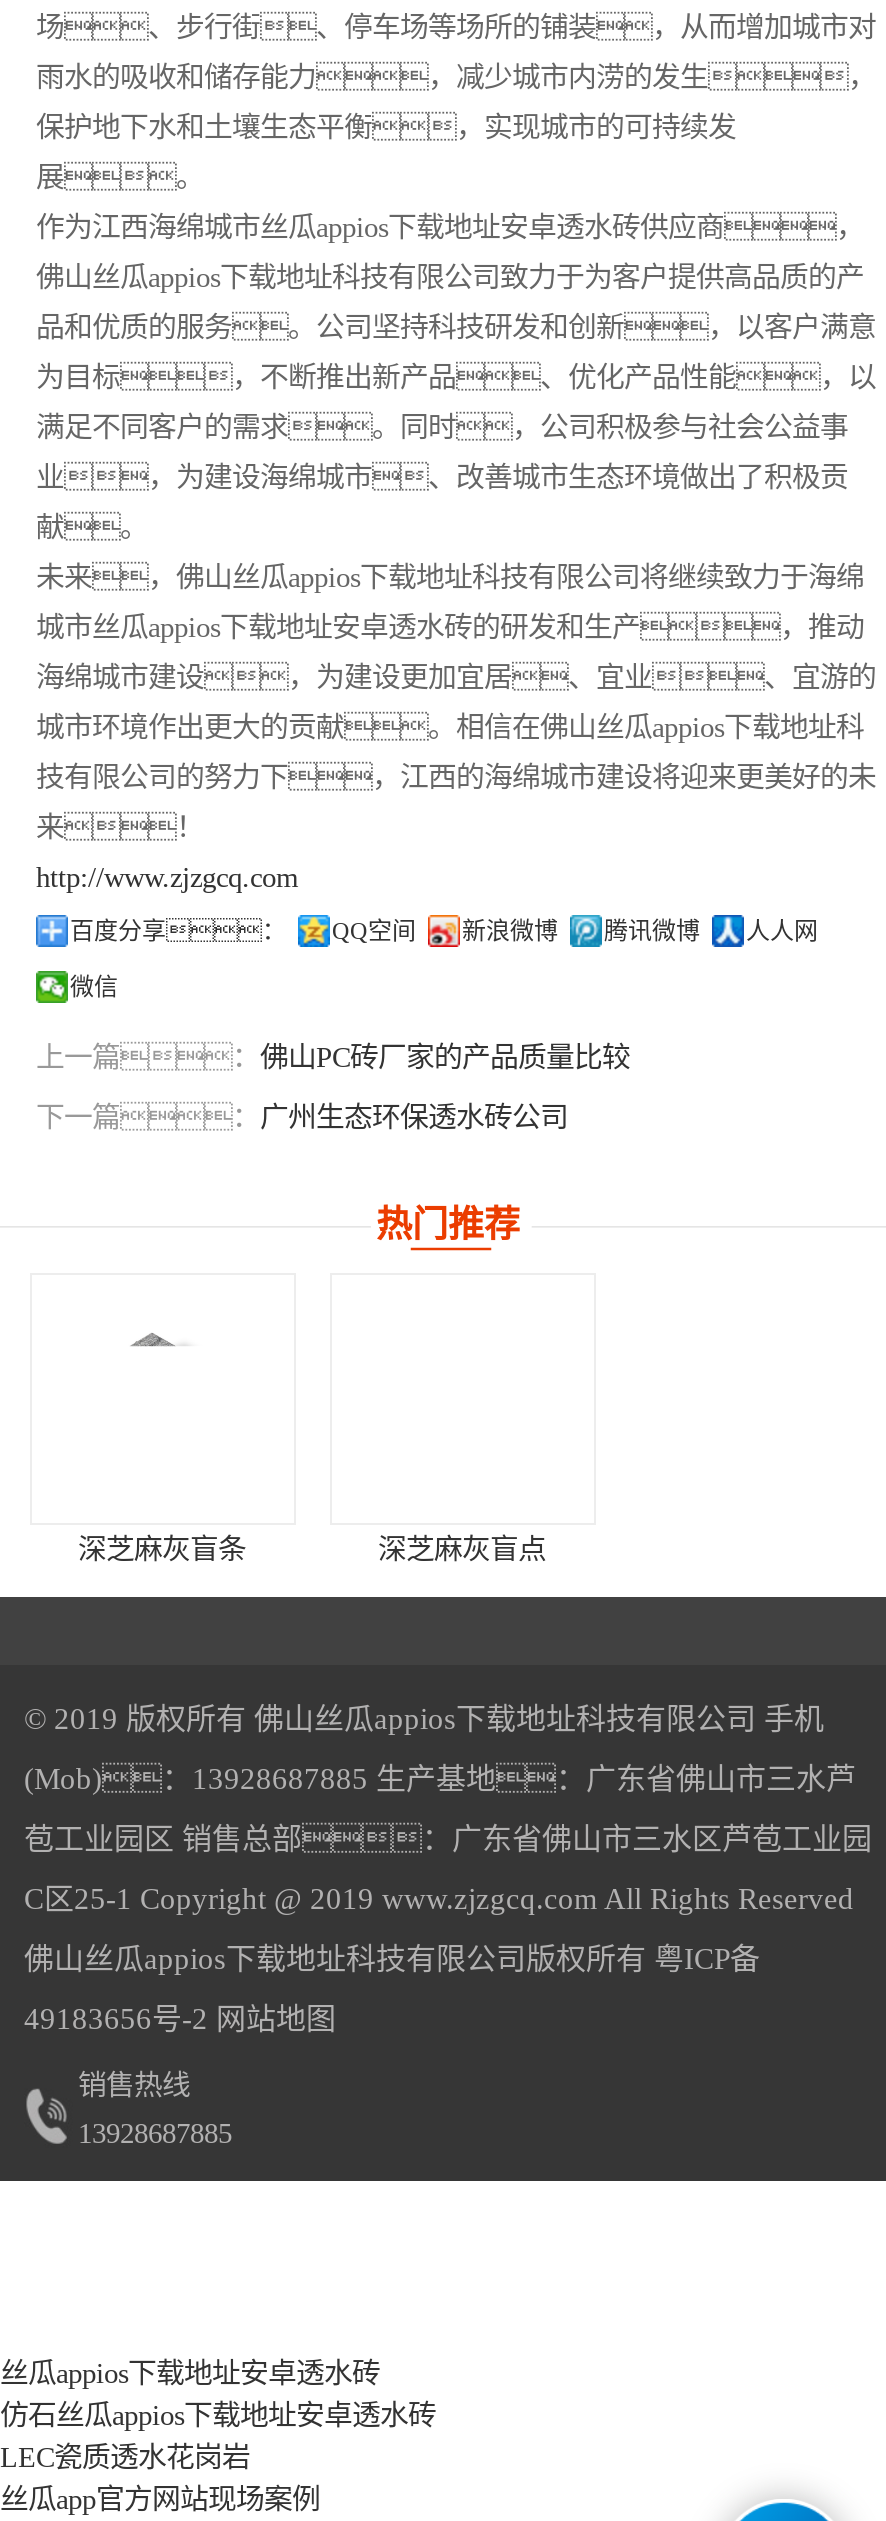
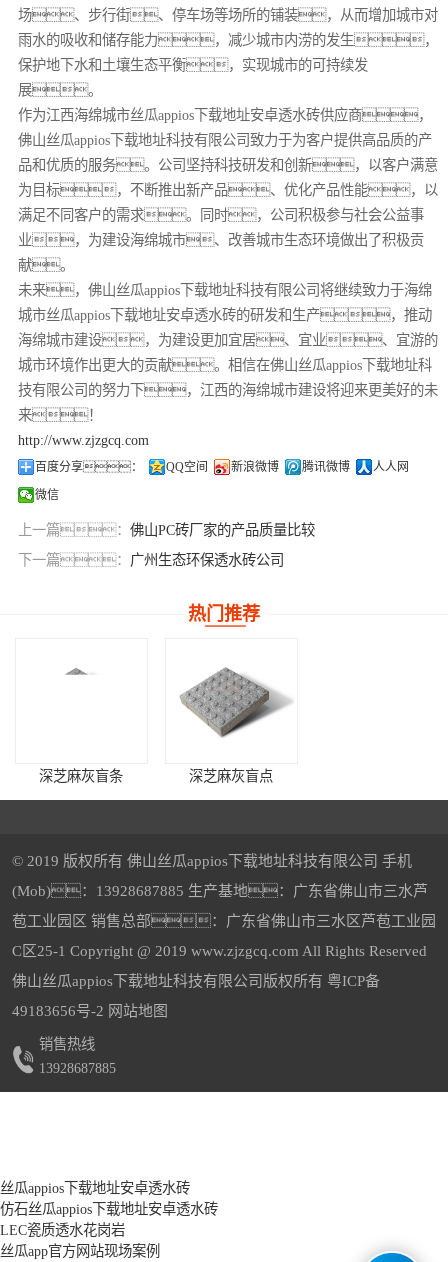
+ [image]
